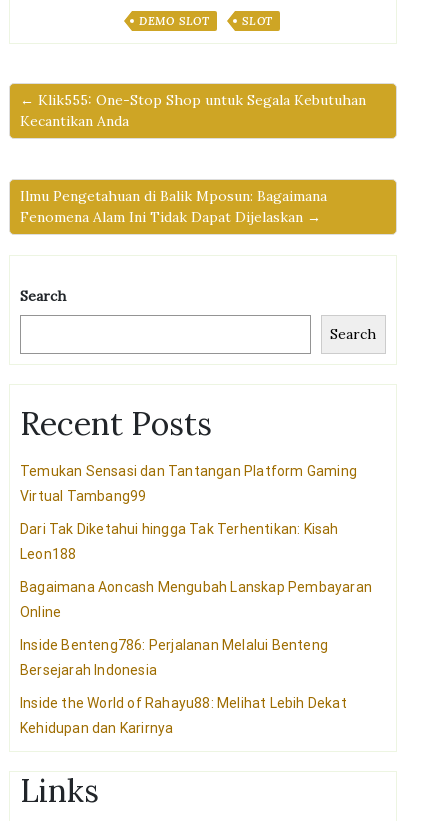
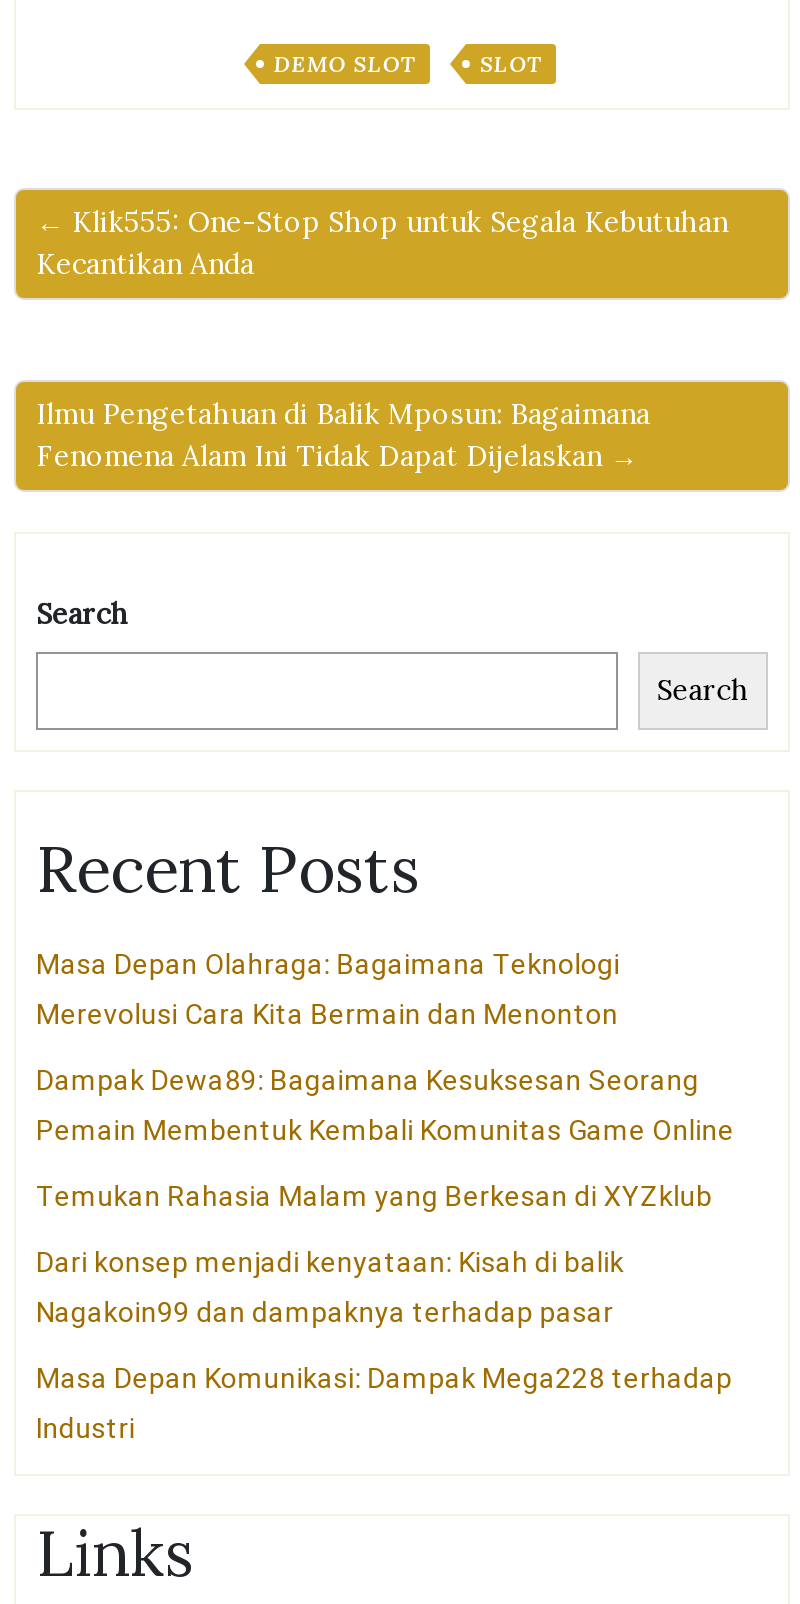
- Temukan Sensasi dan Tantangan Platform Gaming
- Virtual Tambang99
- Dari Tak Diketahui hingga Tak Terhentikan: Kisah
- Leon188
- Bagaimana Aoncash Mengubah Lanskap Pembayaran
- Online
- Inside Benteng786: Perjalanan Melalui Benteng
- Bersejarah Indonesia
- Inside the World of Rahayu88: Melihat Lebih Dekat
- Kehidupan dan Karirnya
+ Masa Depan Olahraga: Bagaimana Teknologi
+ Merevolusi Cara Kita Bermain dan Menonton
+ Dampak Dewa89: Bagaimana Kesuksesan Seorang
+ Pemain Membentuk Kembali Komunitas Game Online
+ Temukan Rahasia Malam yang Berkesan di XYZklub
+ Dari konsep menjadi kenyataan: Kisah di balik
+ Nagakoin99 dan dampaknya terhadap pasar
+ Masa Depan Komunikasi: Dampak Mega228 terhadap
+ Industri
